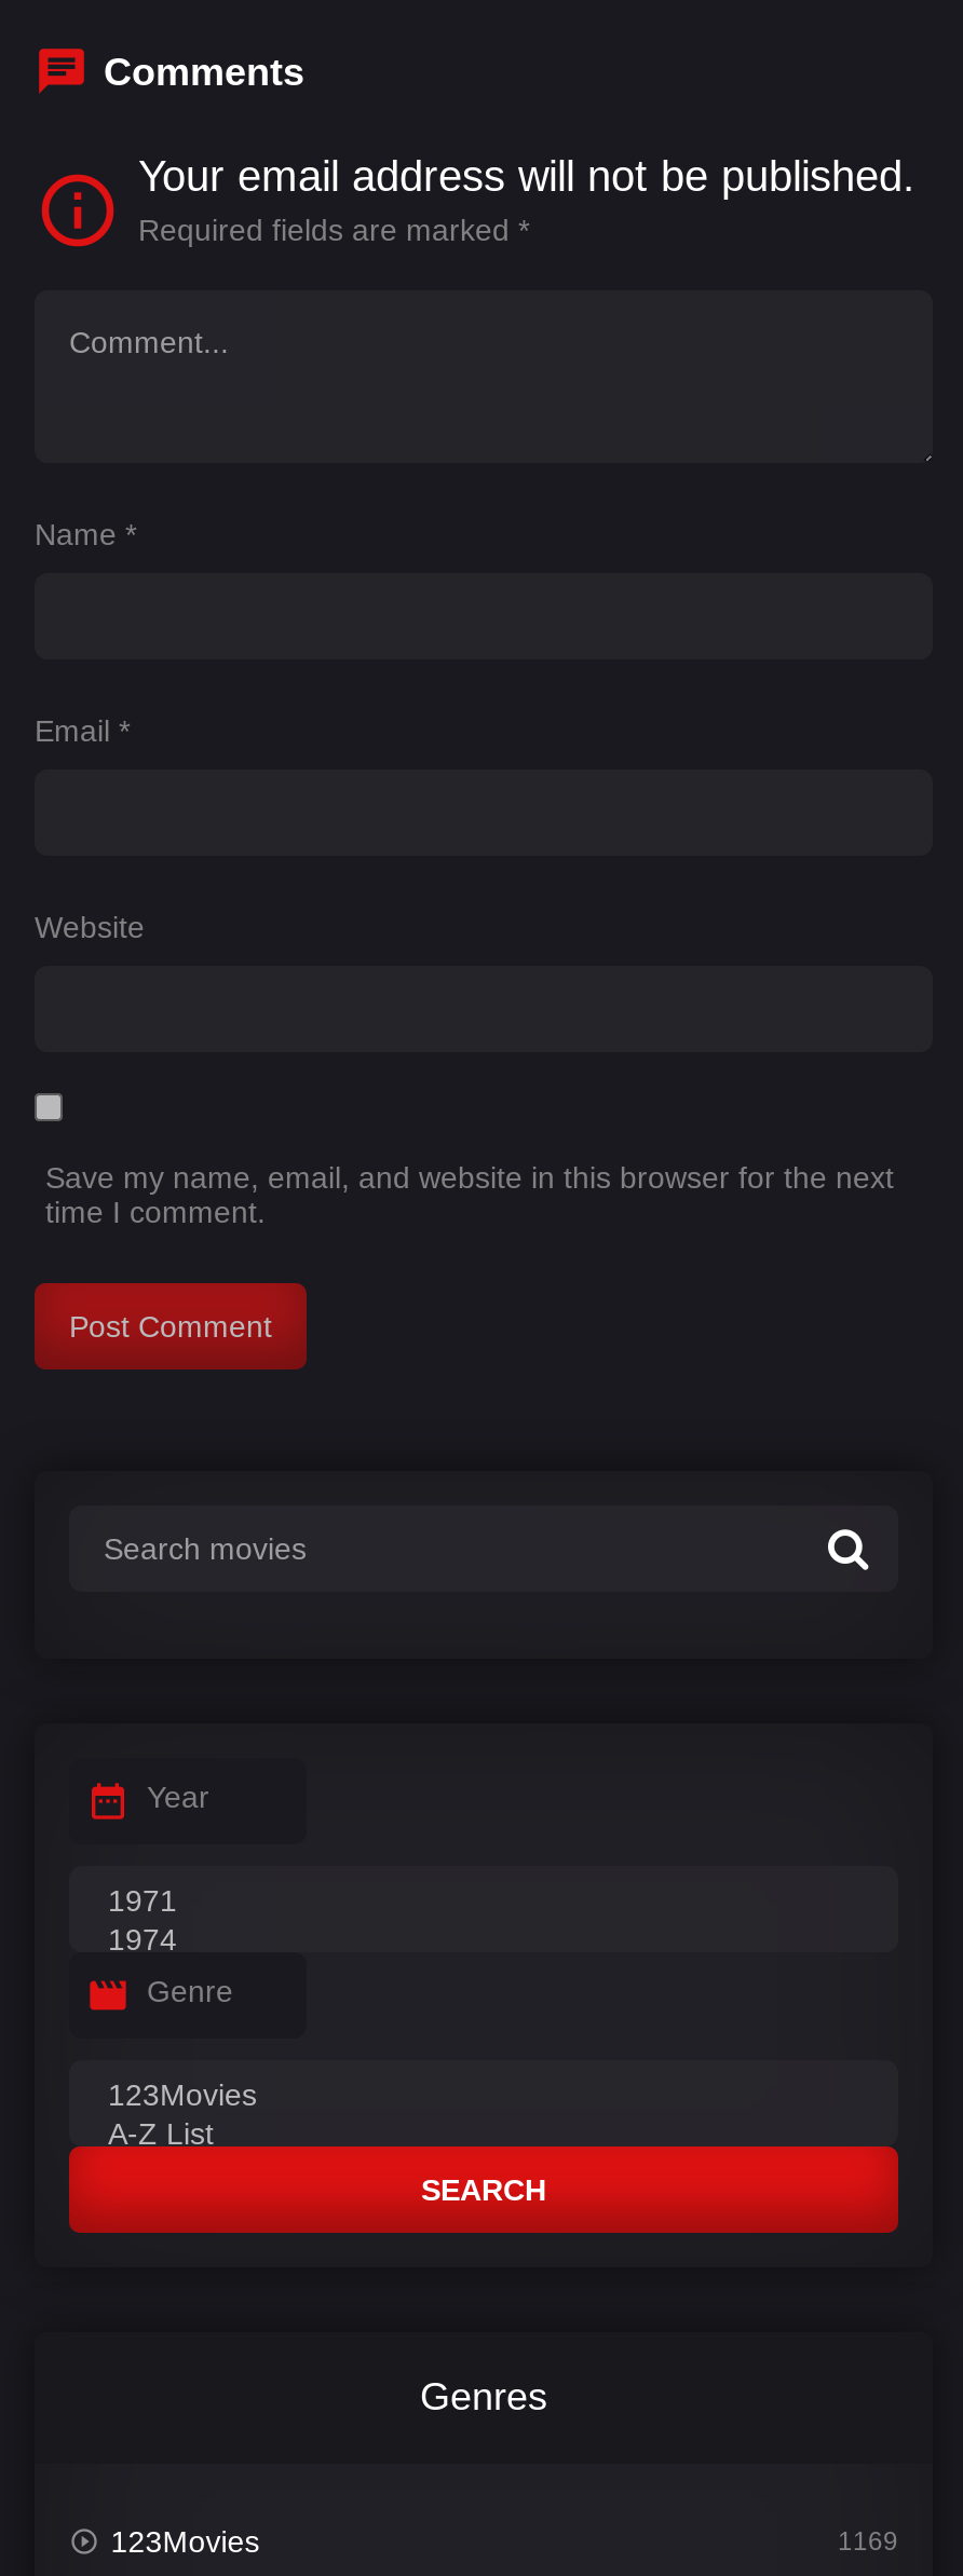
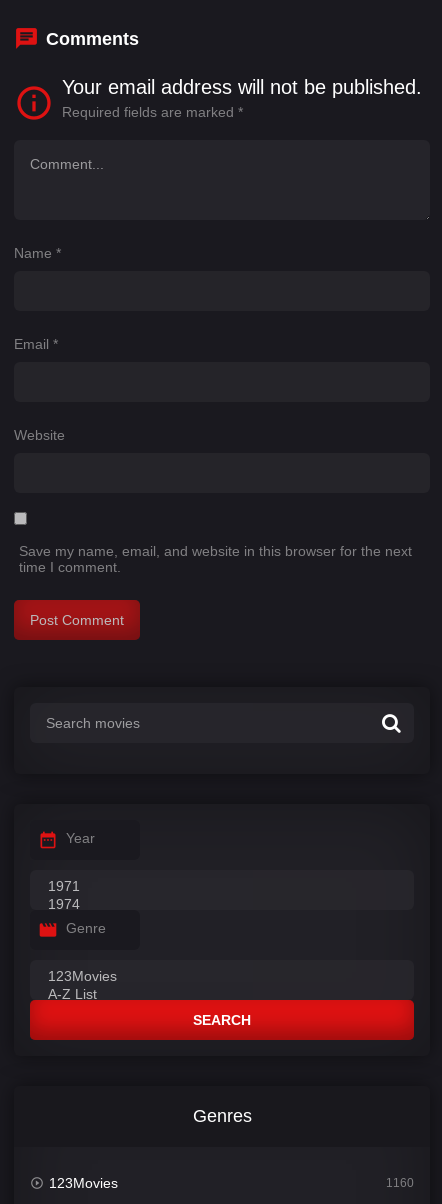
- 1169
+ 1160
